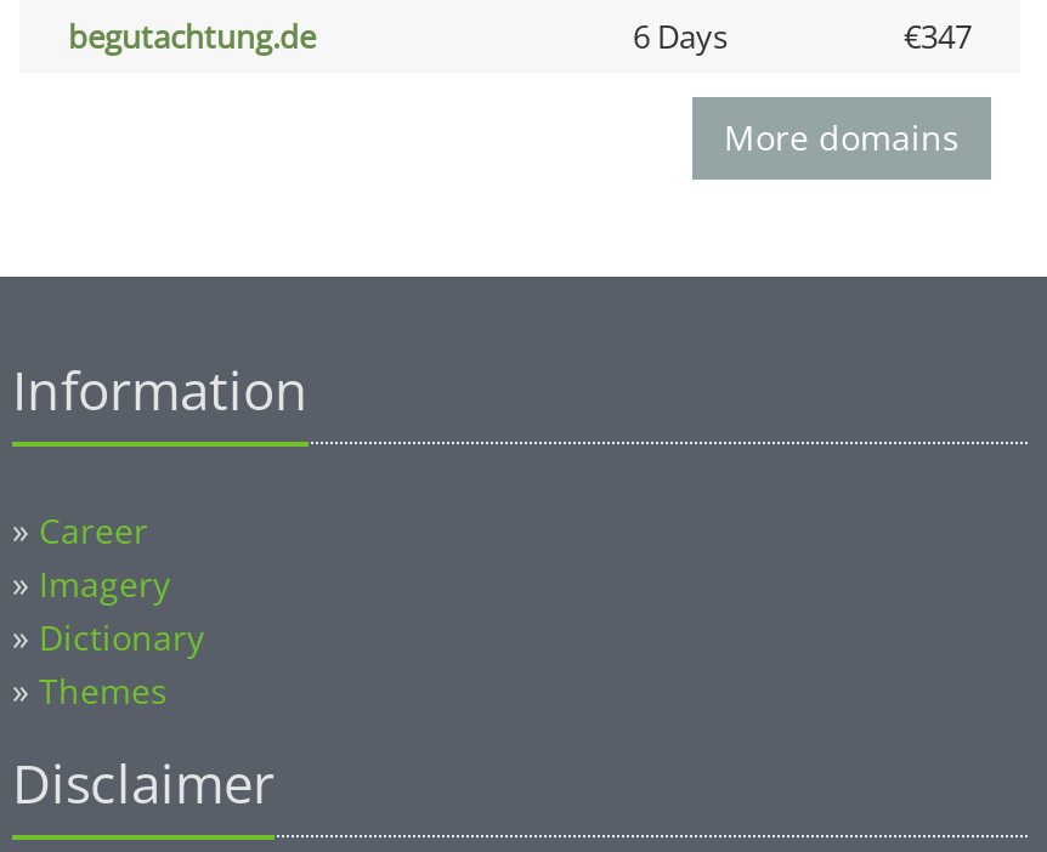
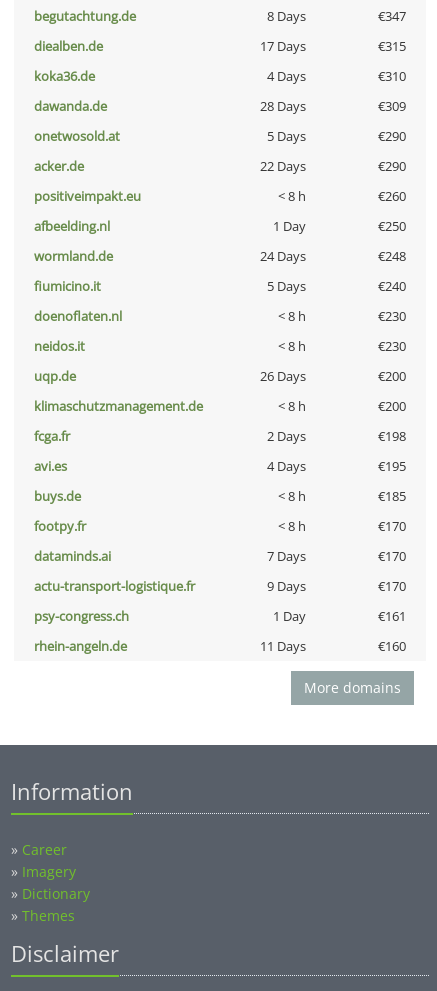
- 6 Days
+ 8 Days

+ diealben.de
+ 17 Days
+ €315
+ koka36.de
+ 4 Days
+ €310
+ dawanda.de
+ 28 Days
+ €309
+ onetwosold.at
+ 5 Days
+ €290
+ acker.de
+ 22 Days
+ €290
+ positiveimpakt.eu
+ < 8 h
+ €260
+ afbeelding.nl
+ 1 Day
+ €250
+ wormland.de
+ 24 Days
+ €248
+ fiumicino.it
+ 5 Days
+ €240
+ doenoflaten.nl
+ < 8 h
+ €230
+ neidos.it
+ < 8 h
+ €230
+ uqp.de
+ 26 Days
+ €200
+ klimaschutzmanagement.de
+ < 8 h
+ €200
+ fcga.fr
+ 2 Days
+ €198
+ avi.es
+ 4 Days
+ €195
+ buys.de
+ < 8 h
+ €185
+ footpy.fr
+ < 8 h
+ €170
+ dataminds.ai
+ 7 Days
+ €170
+ actu-transport-logistique.fr
+ 9 Days
+ €170
+ psy-congress.ch
+ 1 Day
+ €161
+ rhein-angeln.de
+ 11 Days
+ €160
